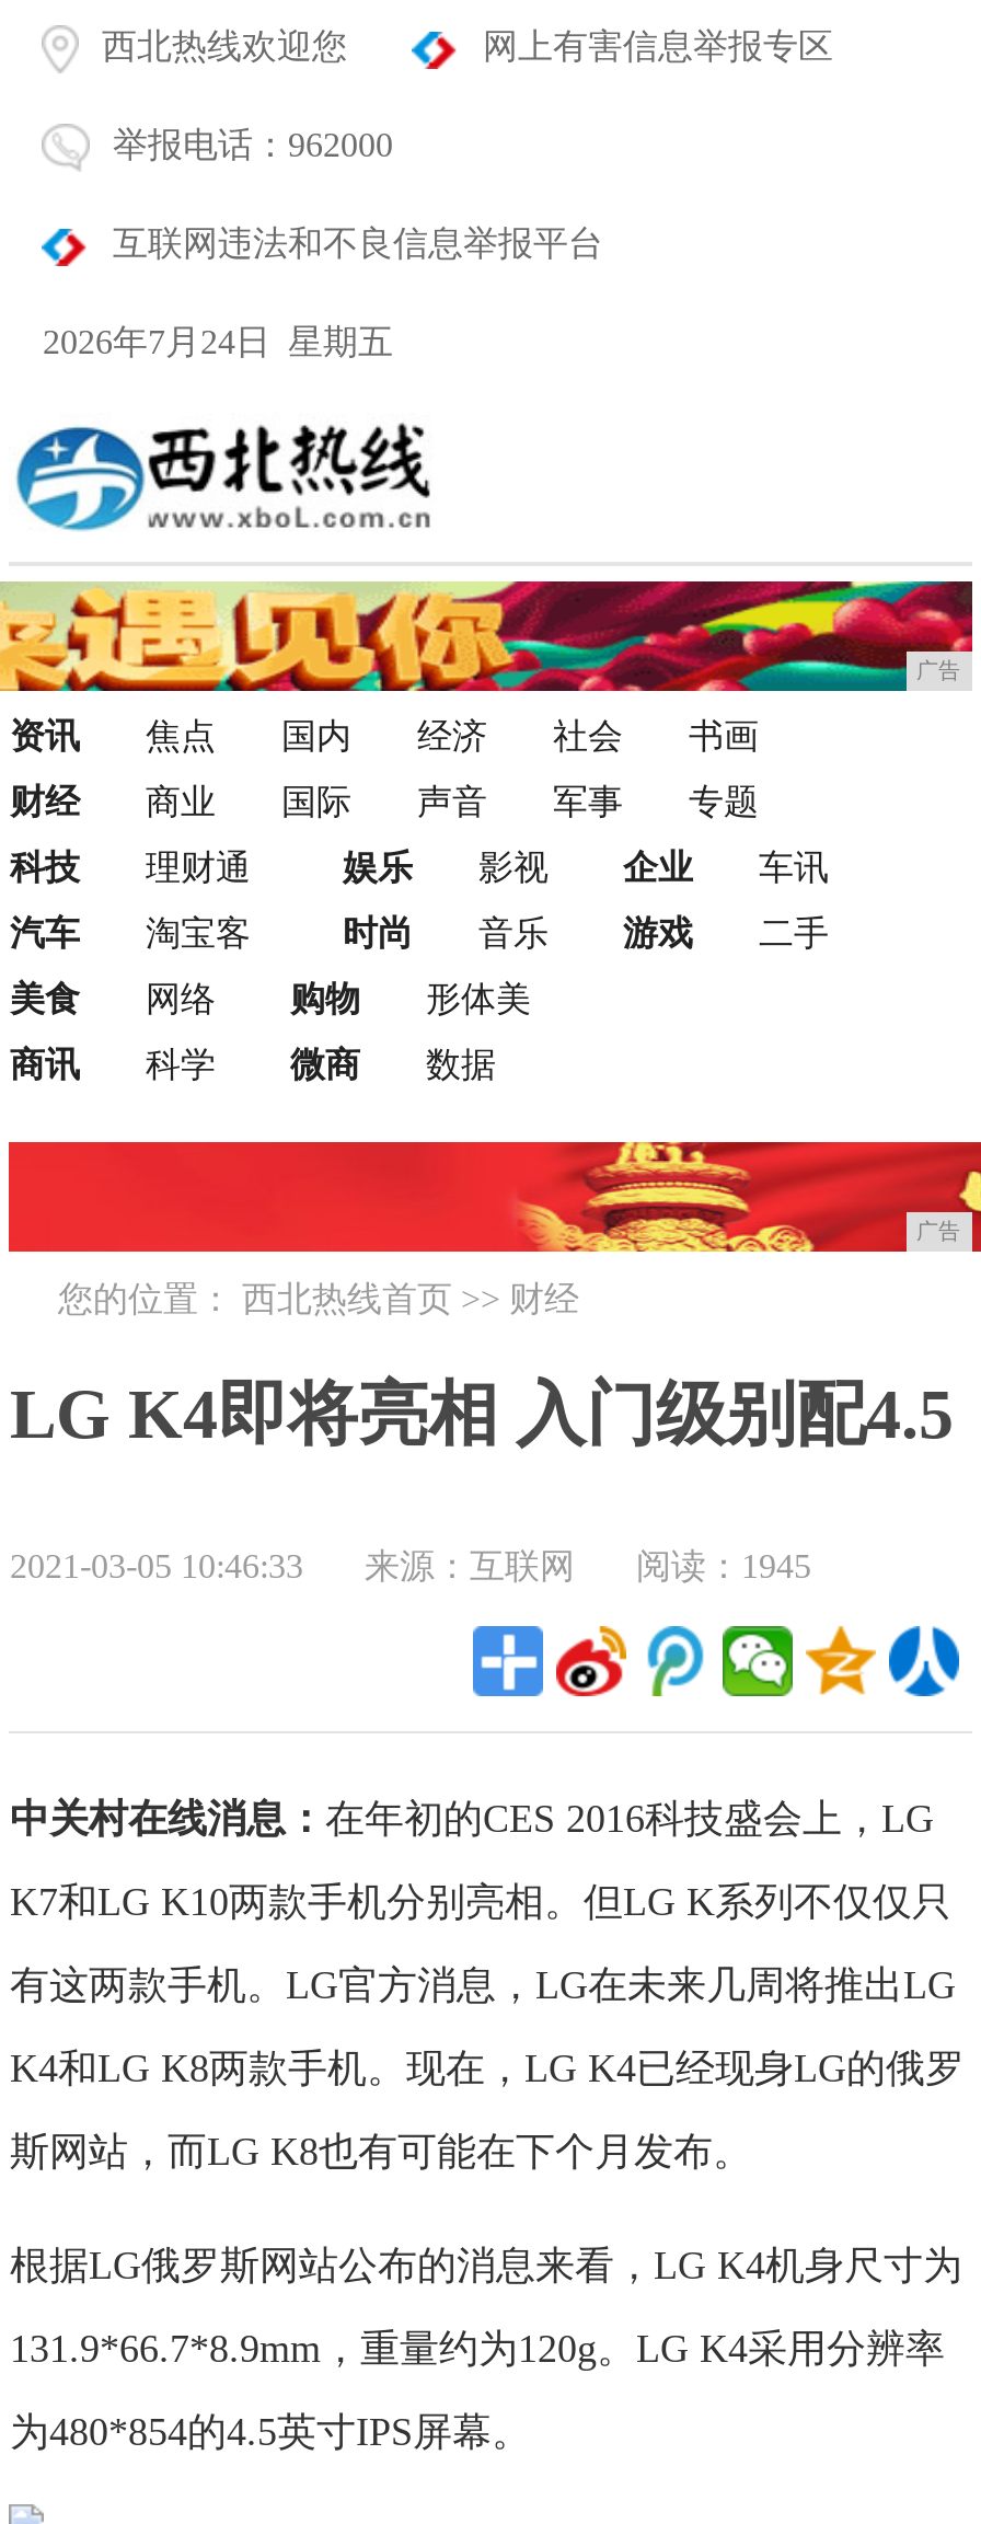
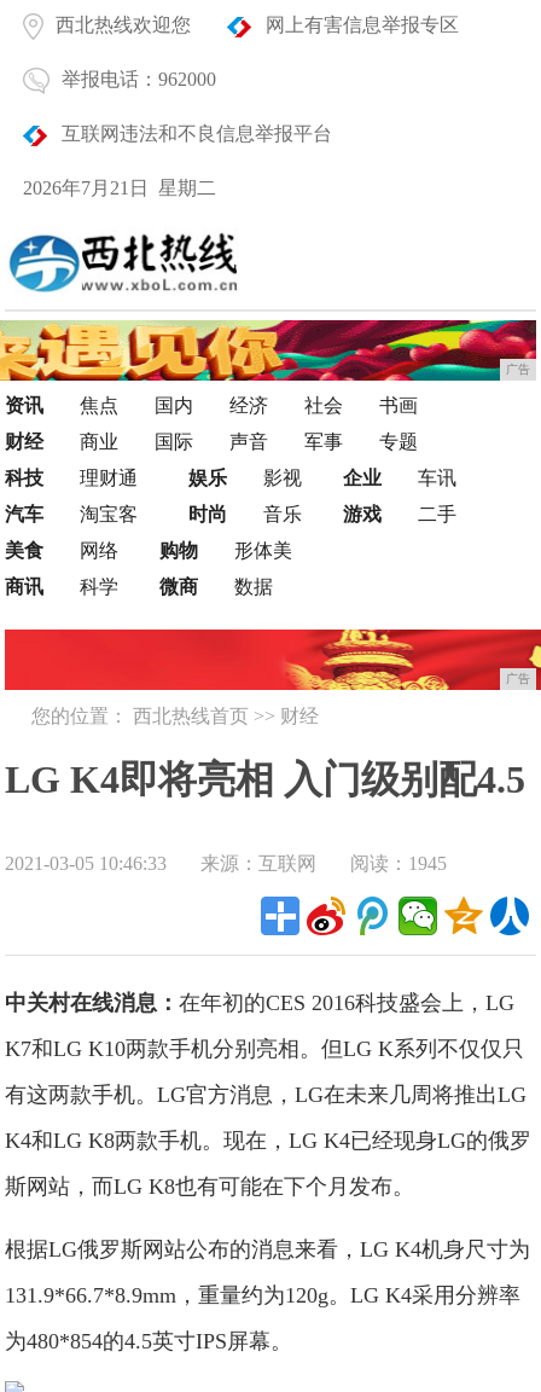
- 2026年7月24日 星期五
+ 2026年7月21日 星期二
